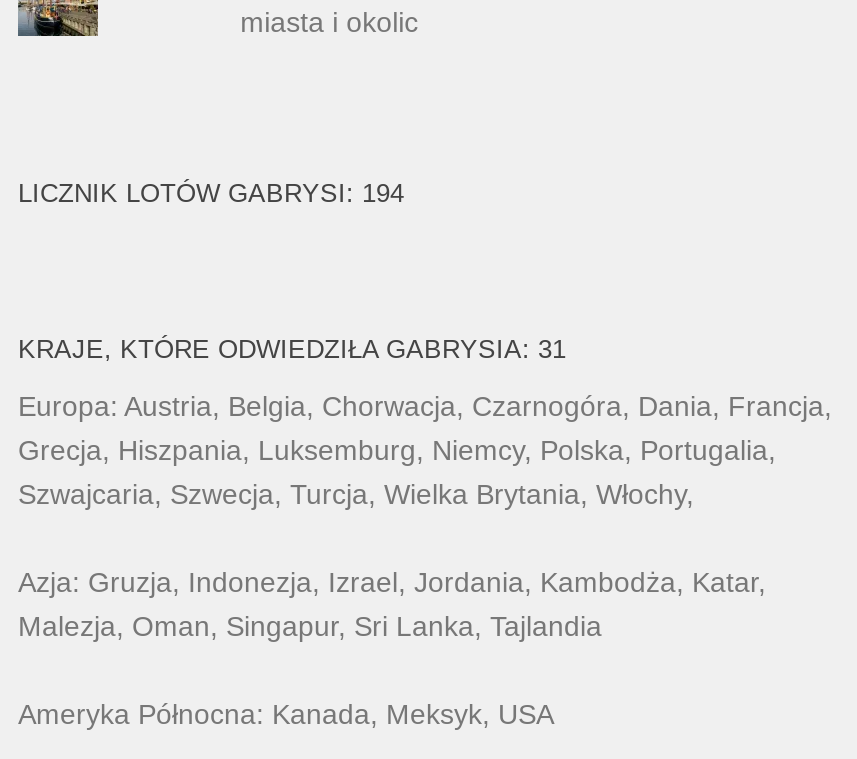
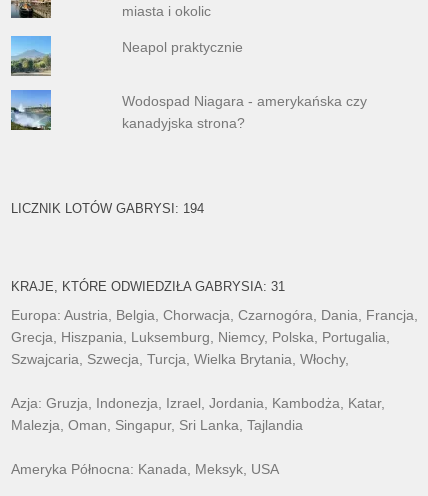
+ [image]

+ [image]

+ Neapol praktycznie
+ Wodospad Niagara - amerykańska czy
+ kanadyjska strona?
